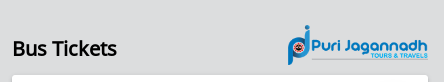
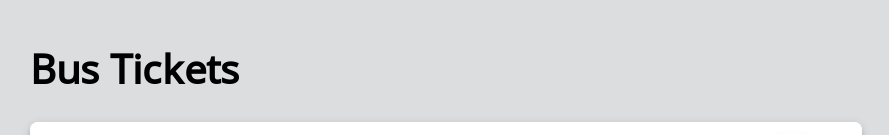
- [image]
